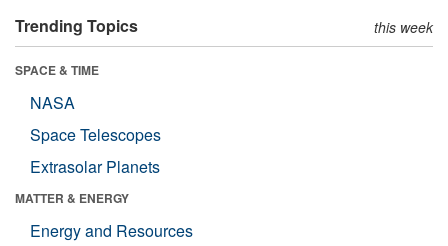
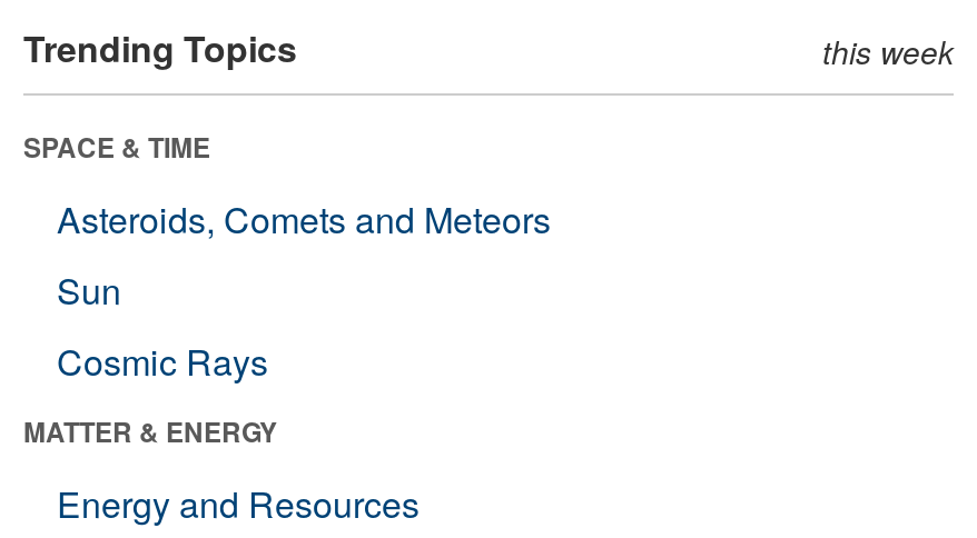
- NASA
- Space Telescopes
- Extrasolar Planets
+ Asteroids, Comets and Meteors
+ Sun
+ Cosmic Rays
